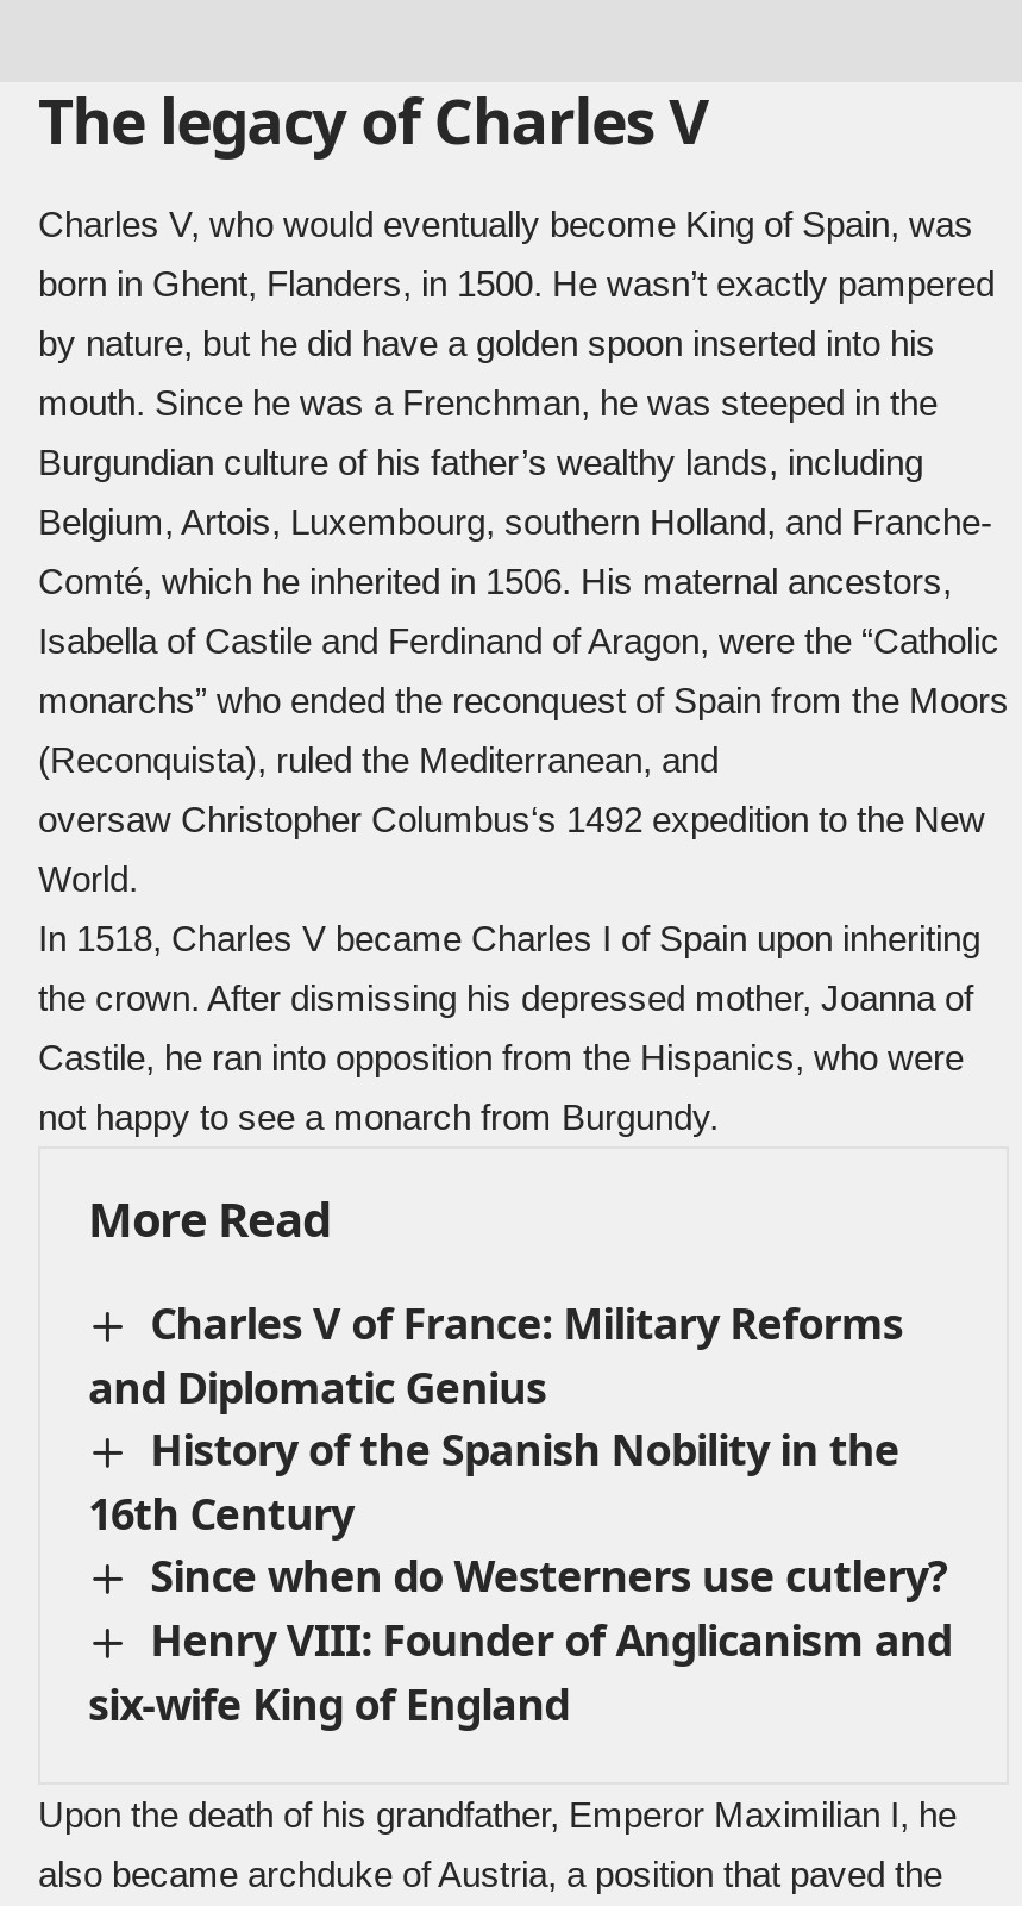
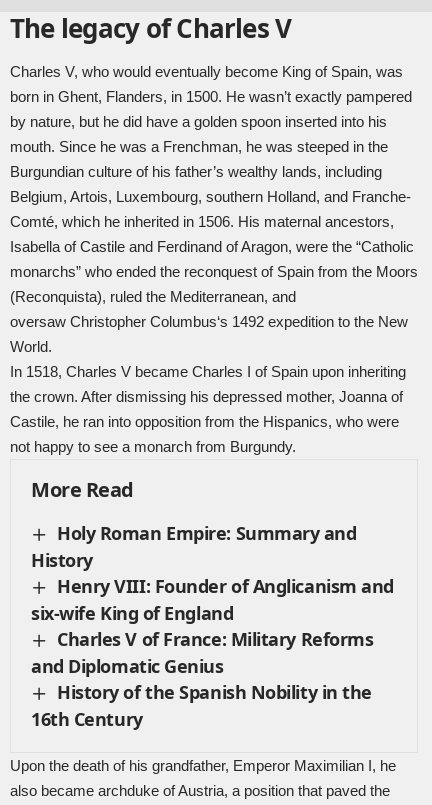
+ Holy Roman Empire: Summary and
+ History

moved down: Charles V of France: Military Reforms | and Diplomatic Genius | History of the Spanish Nobility in the | 16th Century

- Since when do Westerners use cutlery?

moved up: Henry VIII: Founder of Anglicanism and | six-wife King of England
